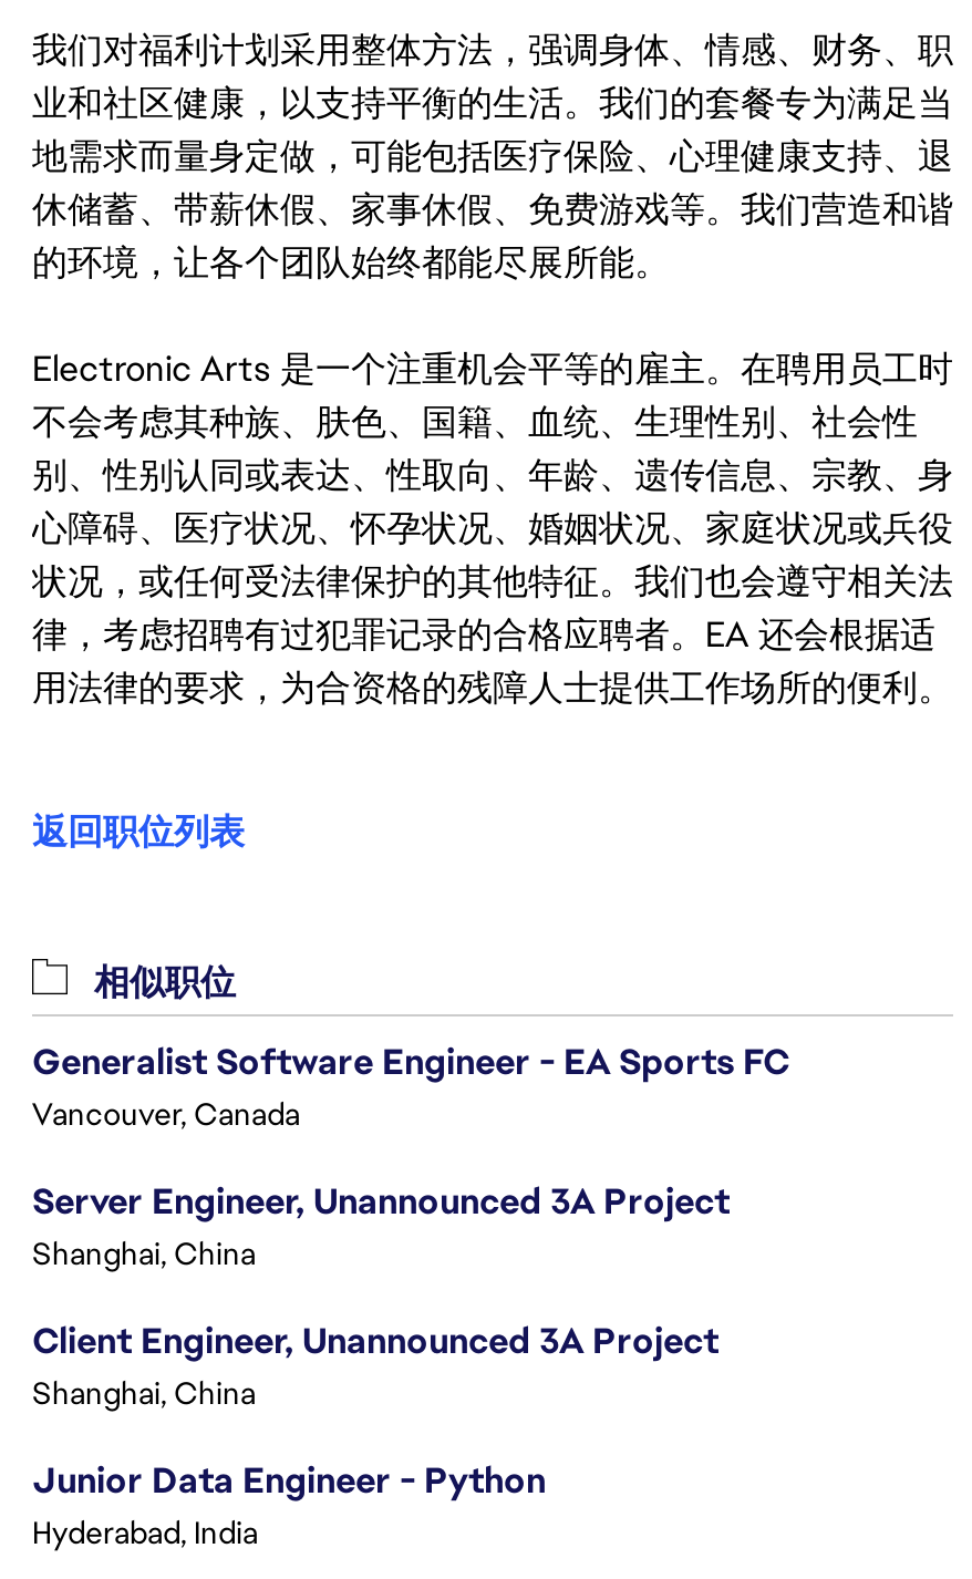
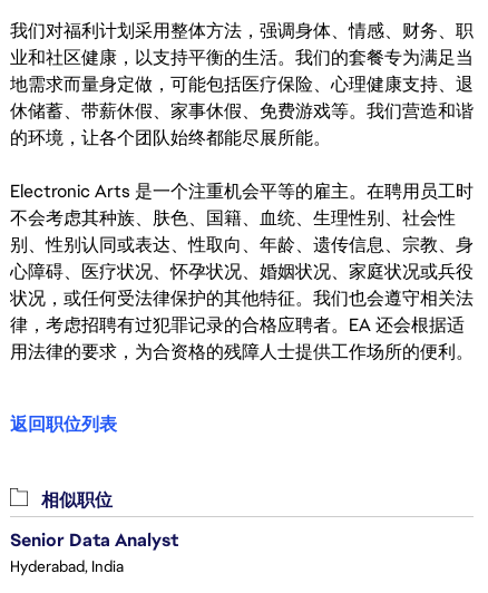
- Generalist Software Engineer - EA Sports FC
- Vancouver, Canada
- Server Engineer, Unannounced 3A Project
- Shanghai, China
- Client Engineer, Unannounced 3A Project
- Shanghai, China
- Junior Data Engineer - Python
+ Senior Data Analyst
